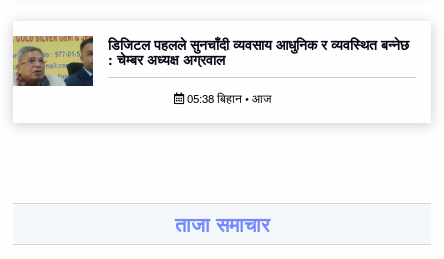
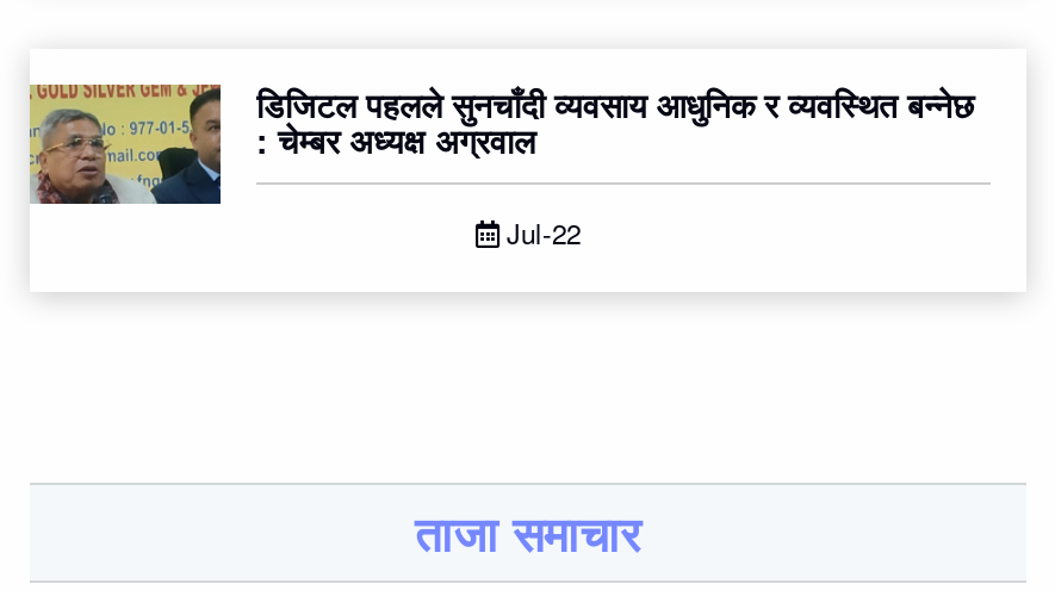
- 05:38 बिहान • आज
+ Jul-22
